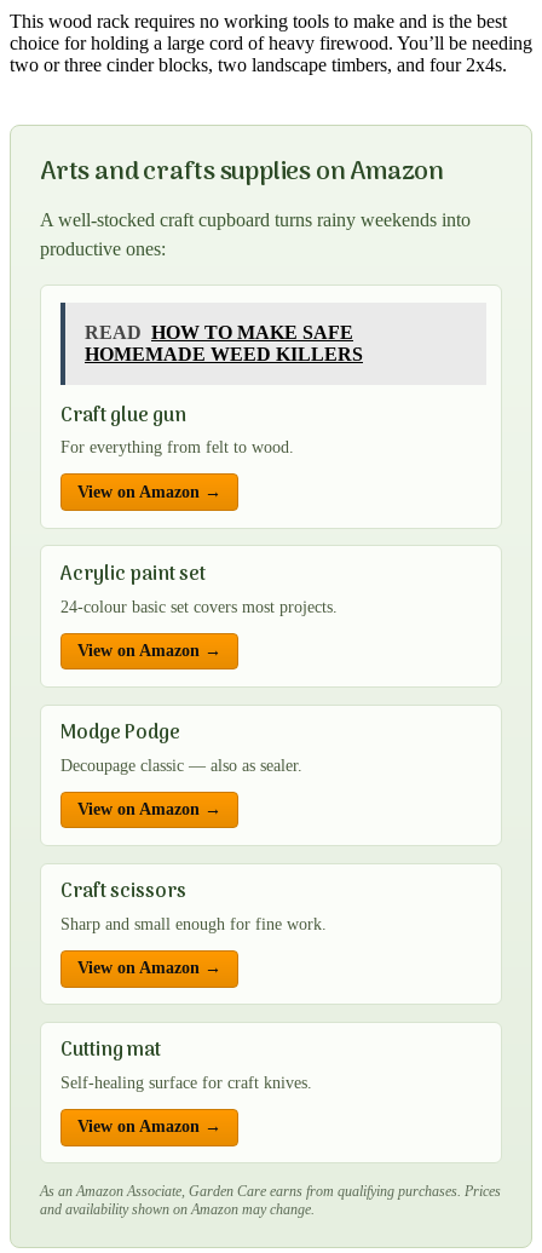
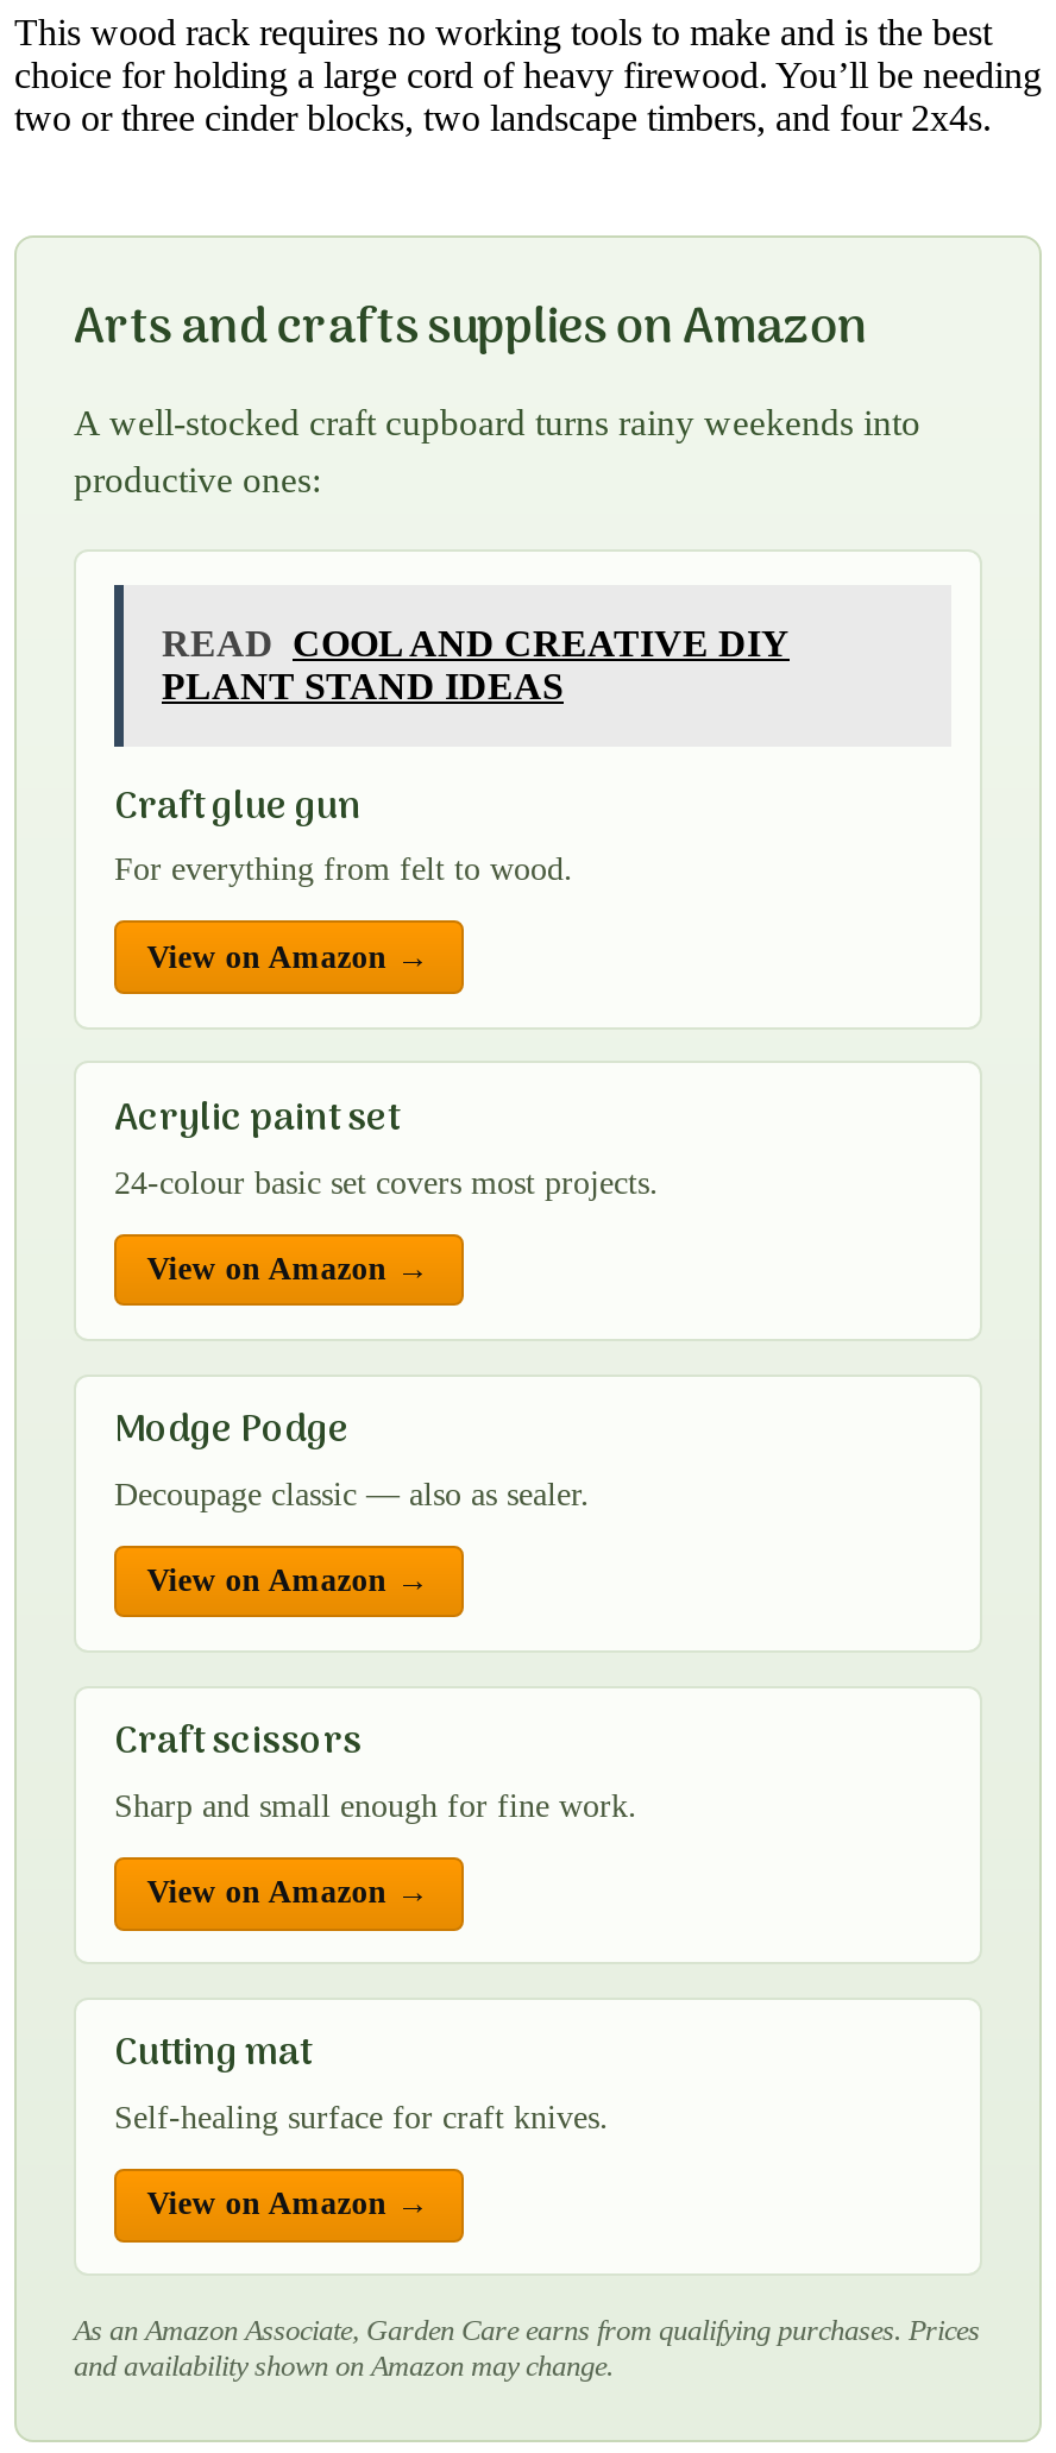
- READ HOW TO MAKE SAFE
- HOMEMADE WEED KILLERS
+ READ COOL AND CREATIVE DIY
+ PLANT STAND IDEAS
